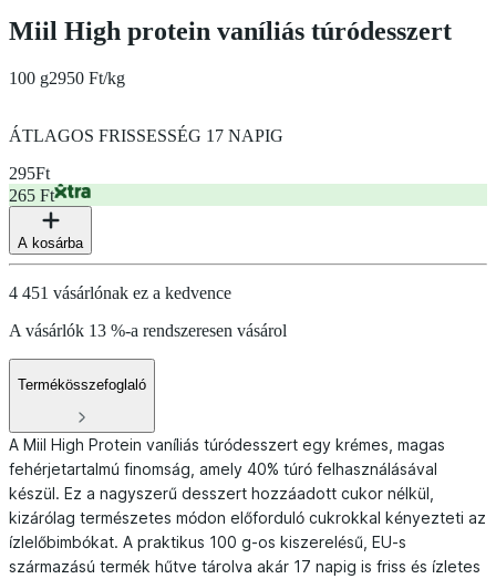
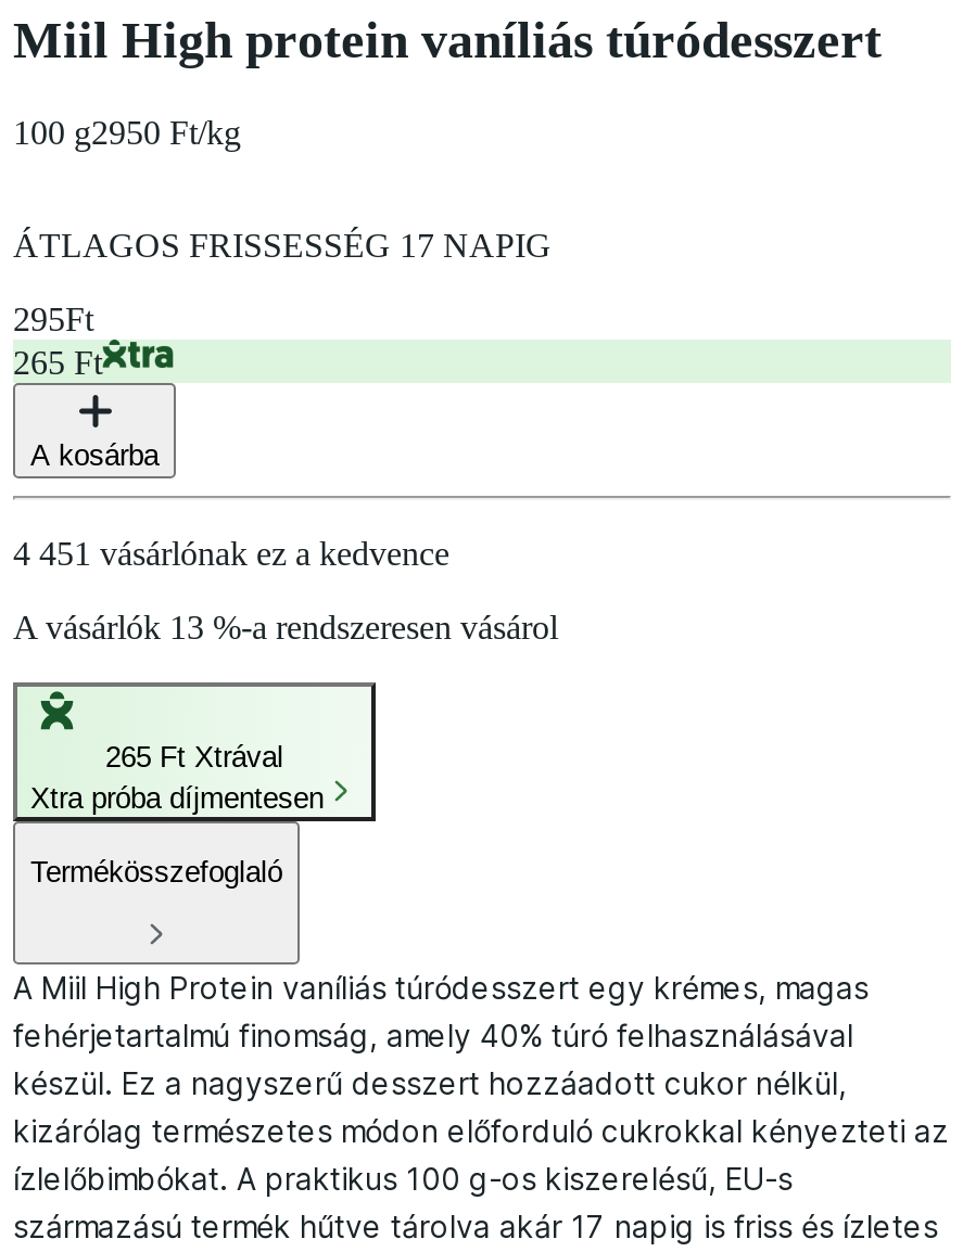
+ [image]
+ 265 Ft Xtrával
+ Xtra próba díjmentesen
